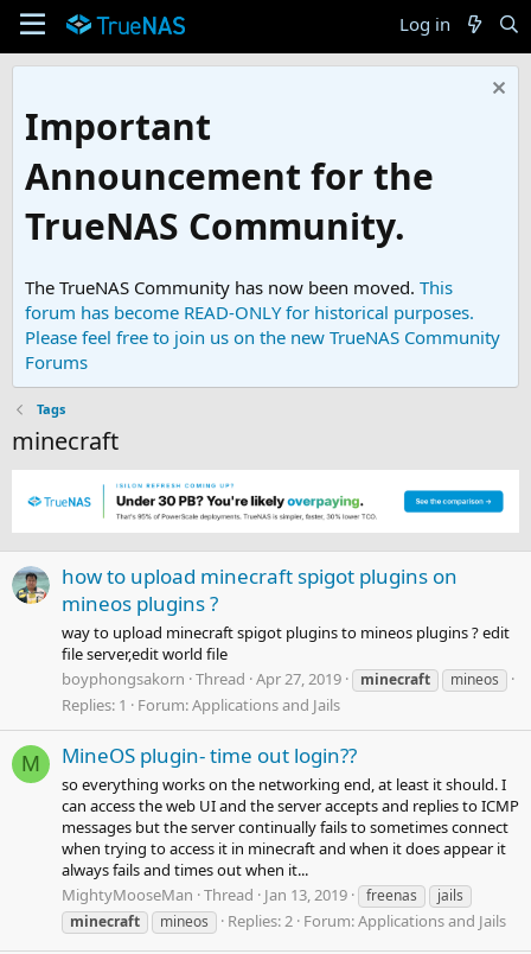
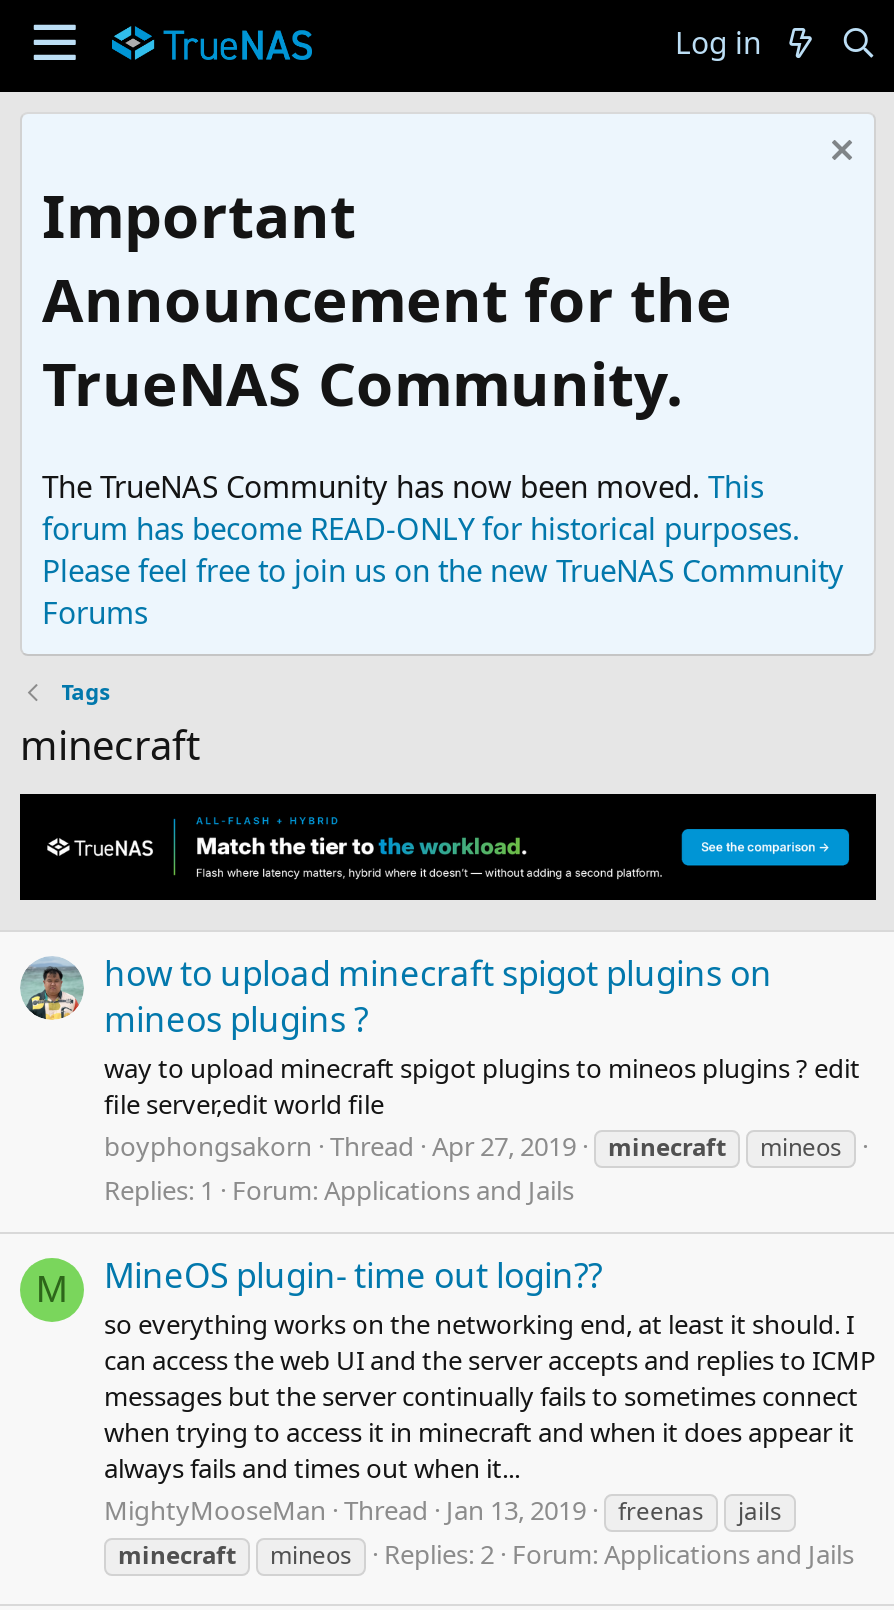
- [image]
+ [image]
